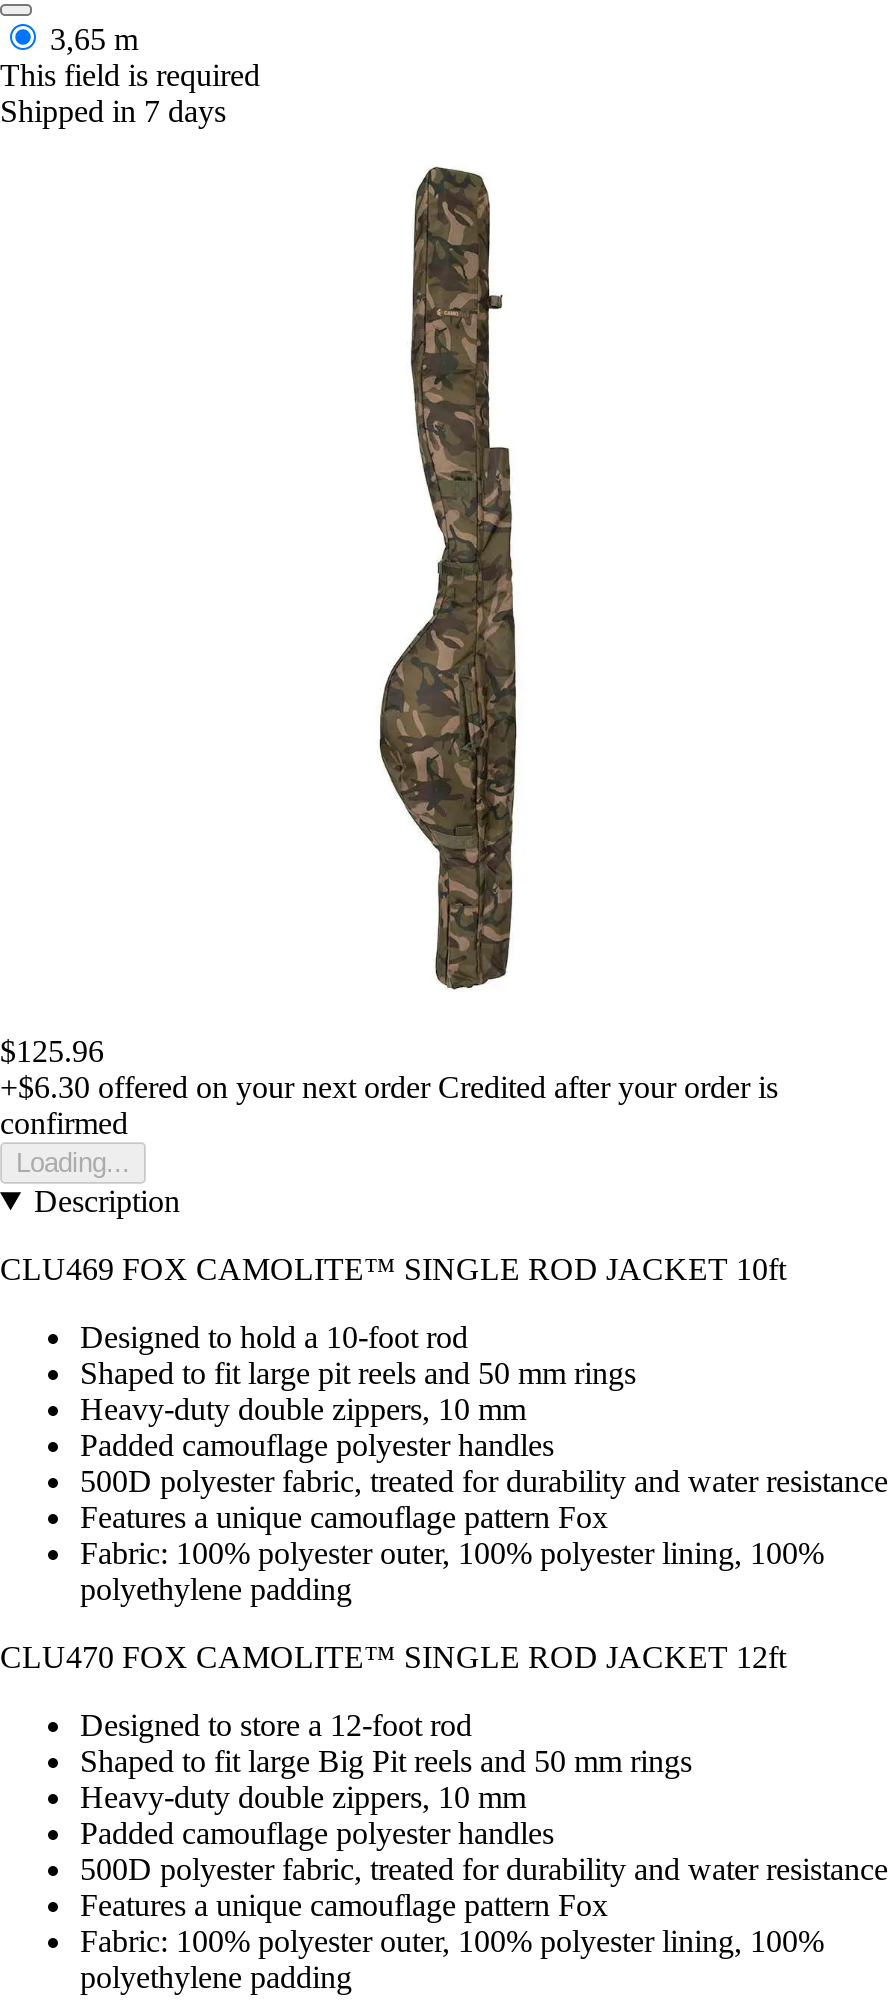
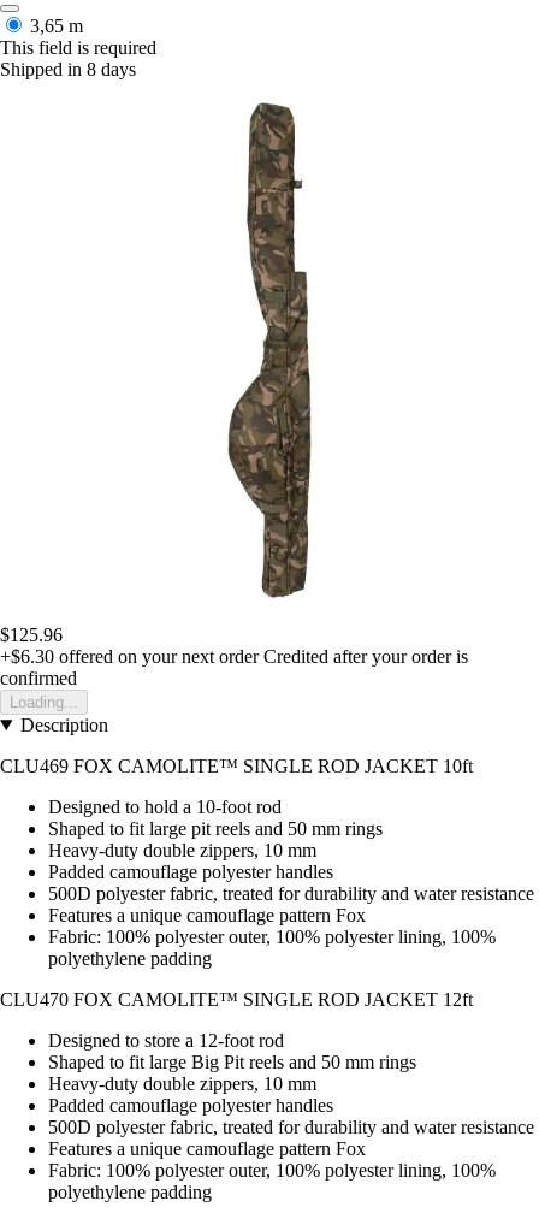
- Shipped in 7 days
+ Shipped in 8 days
